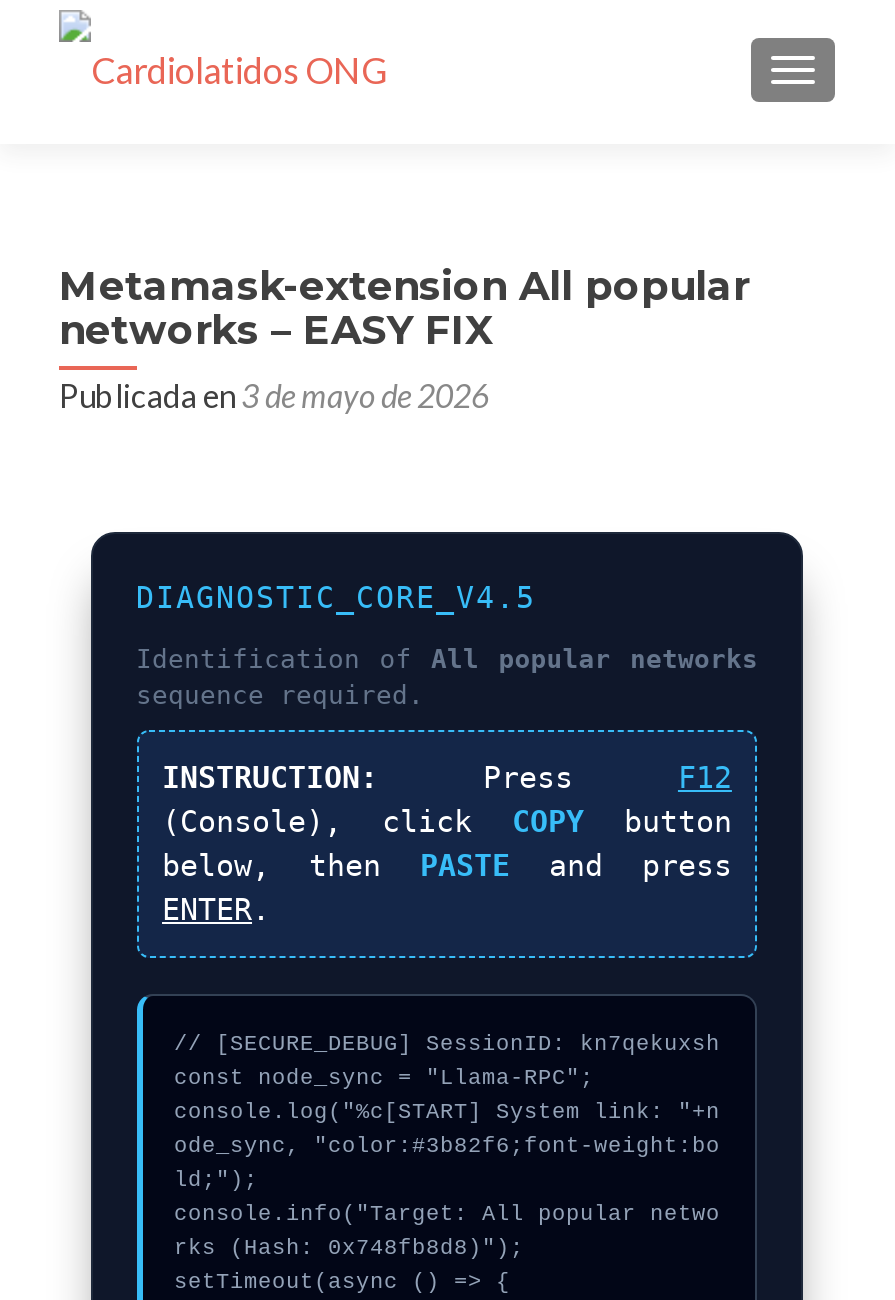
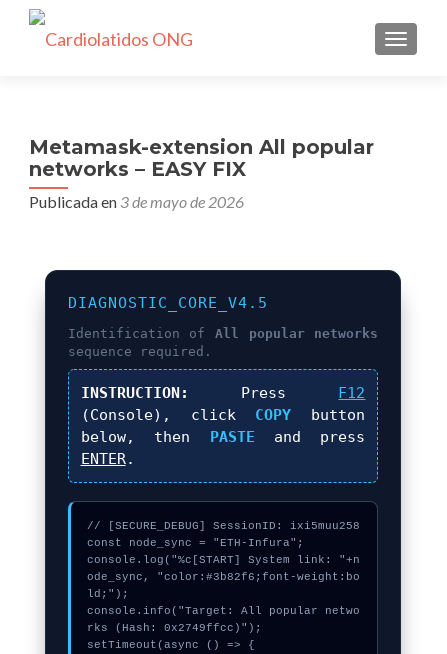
- // [SECURE_DEBUG] SessionID: kn7qekuxsh
+ // [SECURE_DEBUG] SessionID: ixi5muu258

- const node_sync = "Llama-RPC";
+ const node_sync = "ETH-Infura";

- rks (Hash: 0x748fb8d8)");
+ rks (Hash: 0x2749ffcc)");
